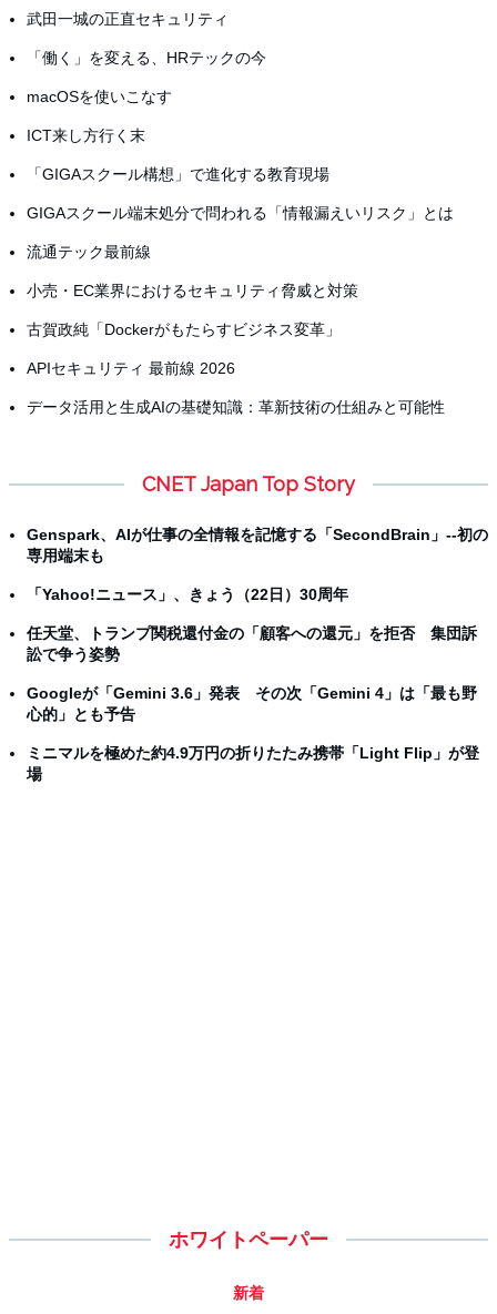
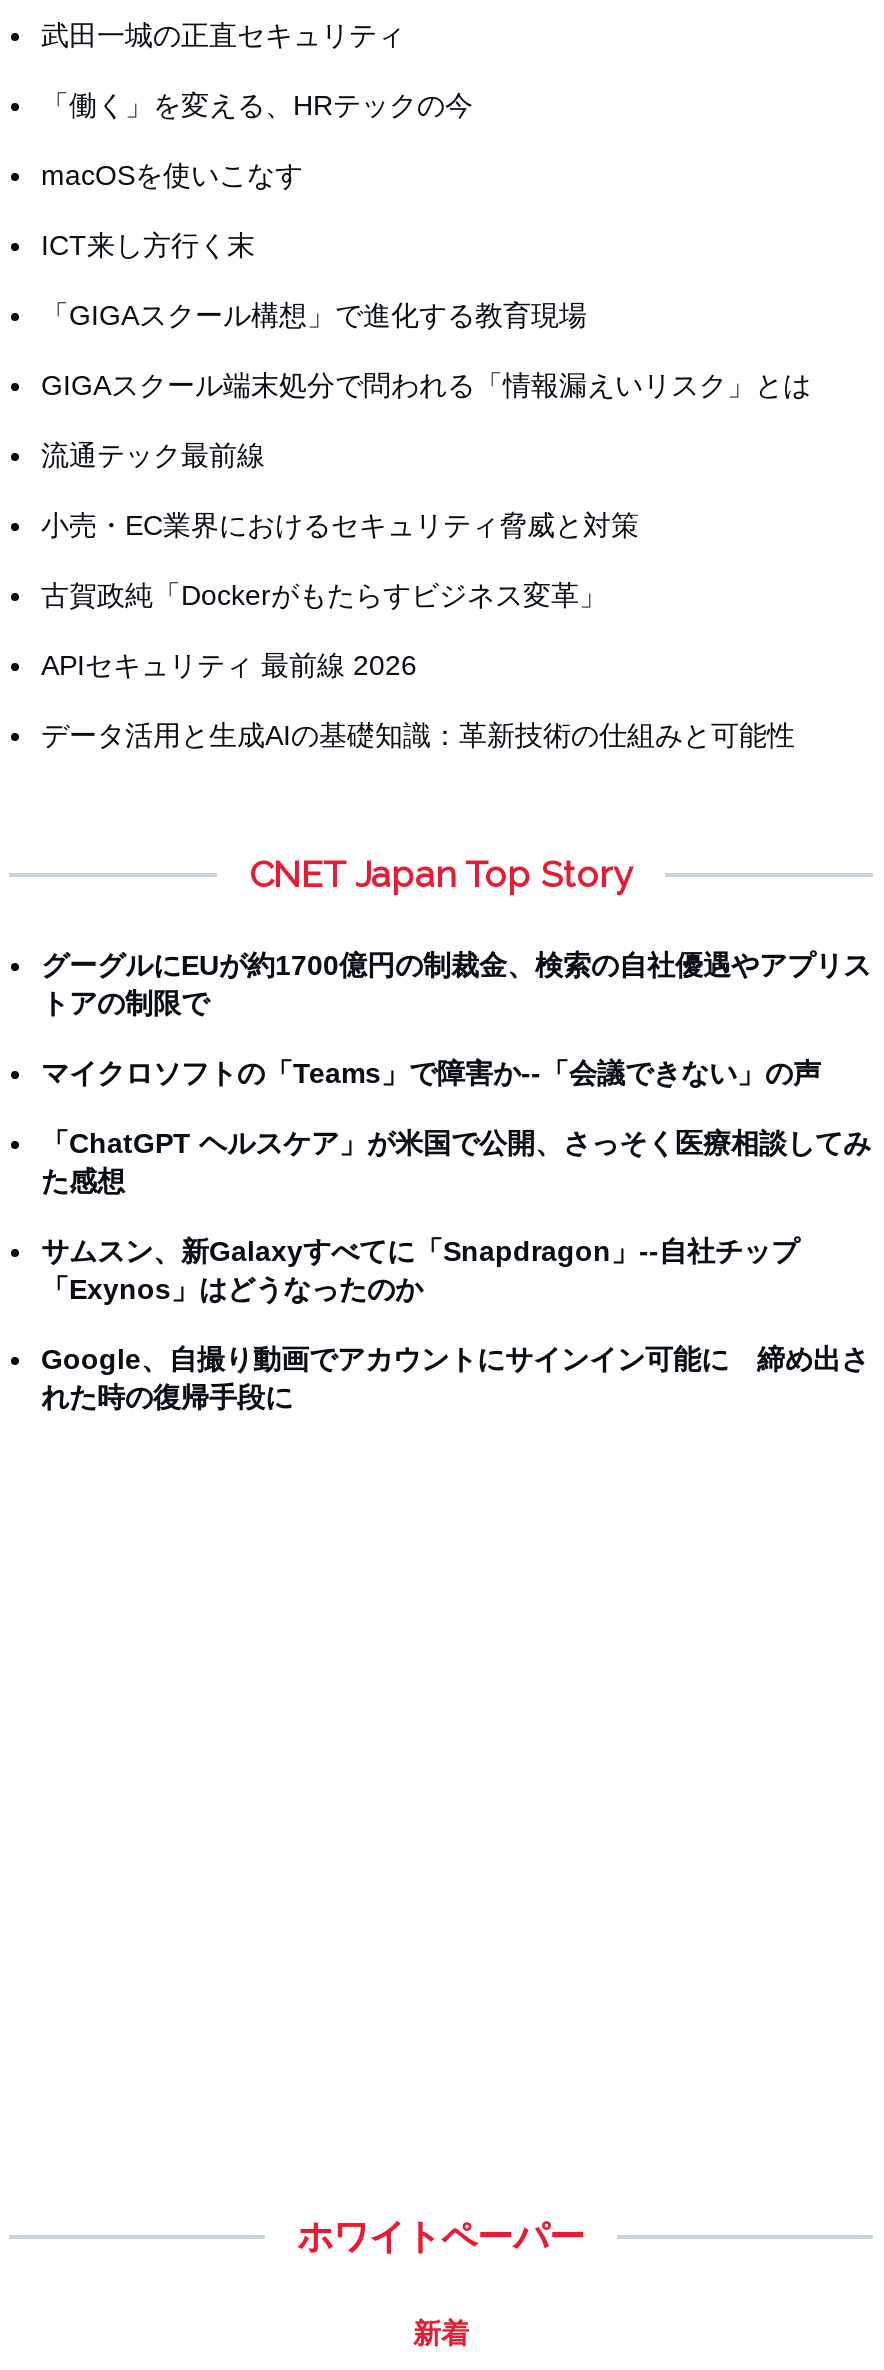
- Genspark、AIが仕事の全情報を記憶する「SecondBrain」--初の
- 専用端末も
+ グーグルにEUが約1700億円の制裁金、検索の自社優遇やアプリス
+ トアの制限で

- 「Yahoo!ニュース」、きょう（22日）30周年
+ マイクロソフトの「Teams」で障害か--「会議できない」の声

- 任天堂、トランプ関税還付金の「顧客への還元」を拒否 集団訴
- 訟で争う姿勢
+ 「ChatGPT ヘルスケア」が米国で公開、さっそく医療相談してみ
+ た感想

- Googleが「Gemini 3.6」発表 その次「Gemini 4」は「最も野
- 心的」とも予告
+ サムスン、新Galaxyすべてに「Snapdragon」--自社チップ
+ 「Exynos」はどうなったのか

- ミニマルを極めた約4.9万円の折りたたみ携帯「Light Flip」が登
- 場
+ Google、自撮り動画でアカウントにサインイン可能に 締め出さ
+ れた時の復帰手段に
